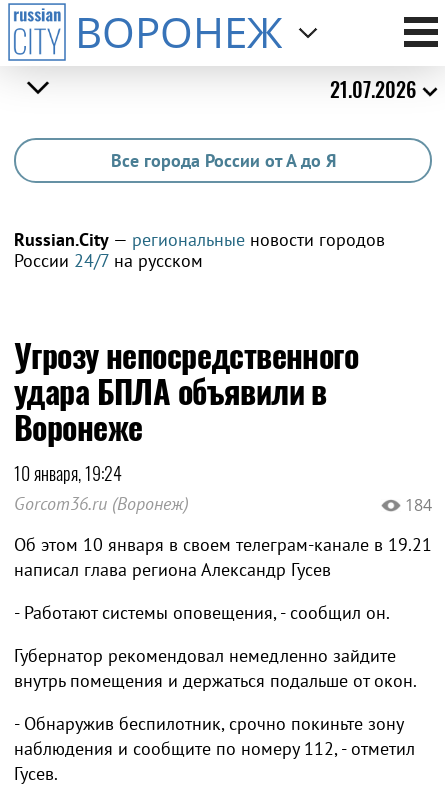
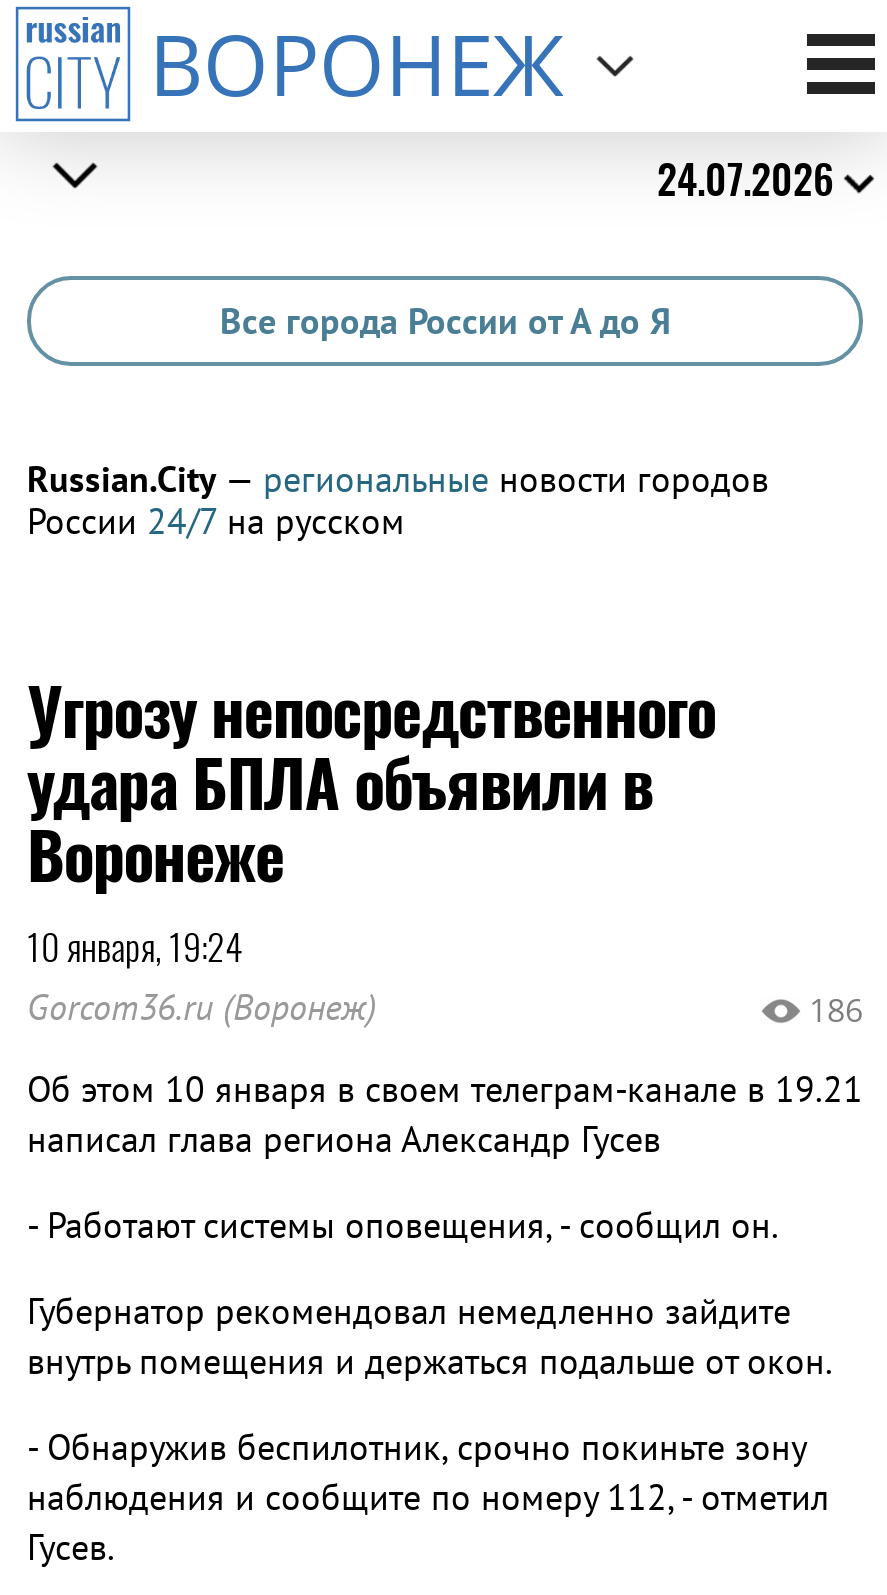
- 21.07.2026
+ 24.07.2026

- 184
+ 186
